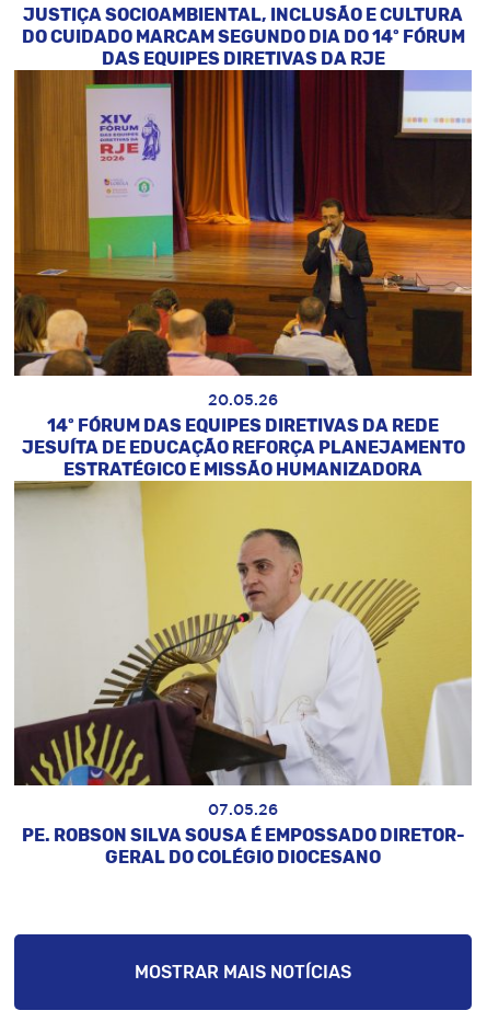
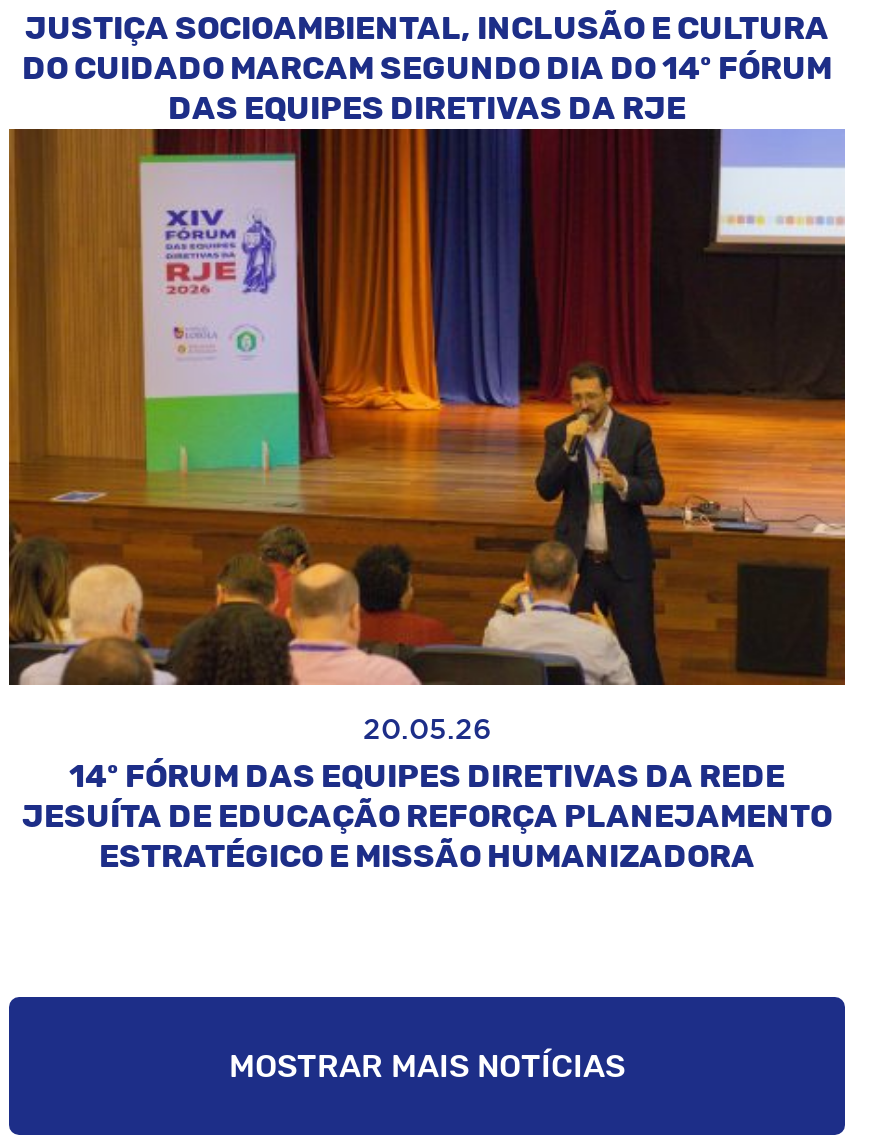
- [image]
- 07.05.26
- PE. ROBSON SILVA SOUSA É EMPOSSADO DIRETOR-
- GERAL DO COLÉGIO DIOCESANO
